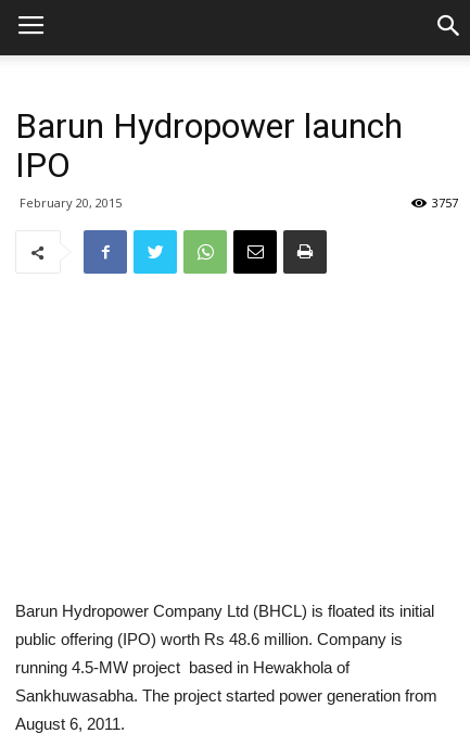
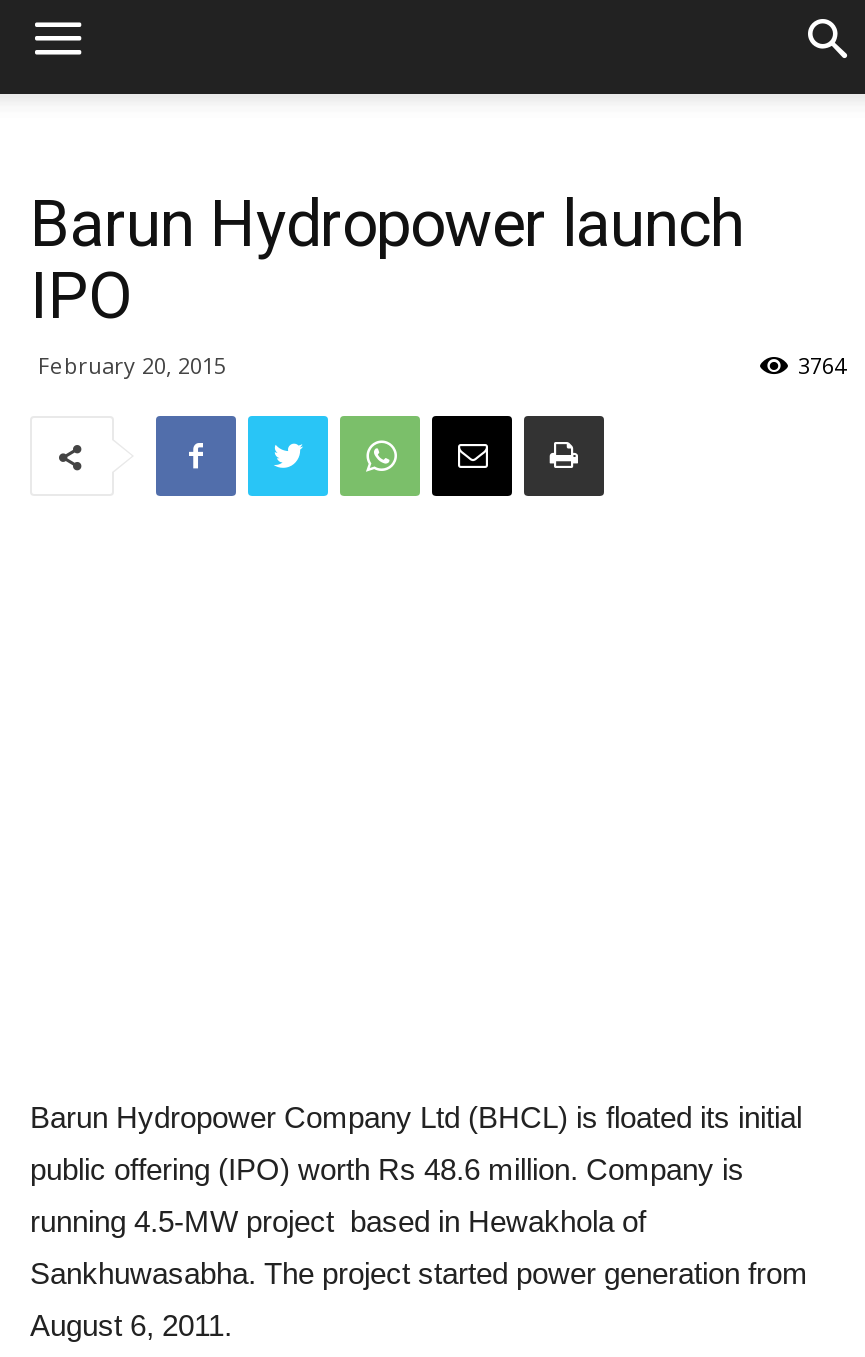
- 3757
+ 3764
